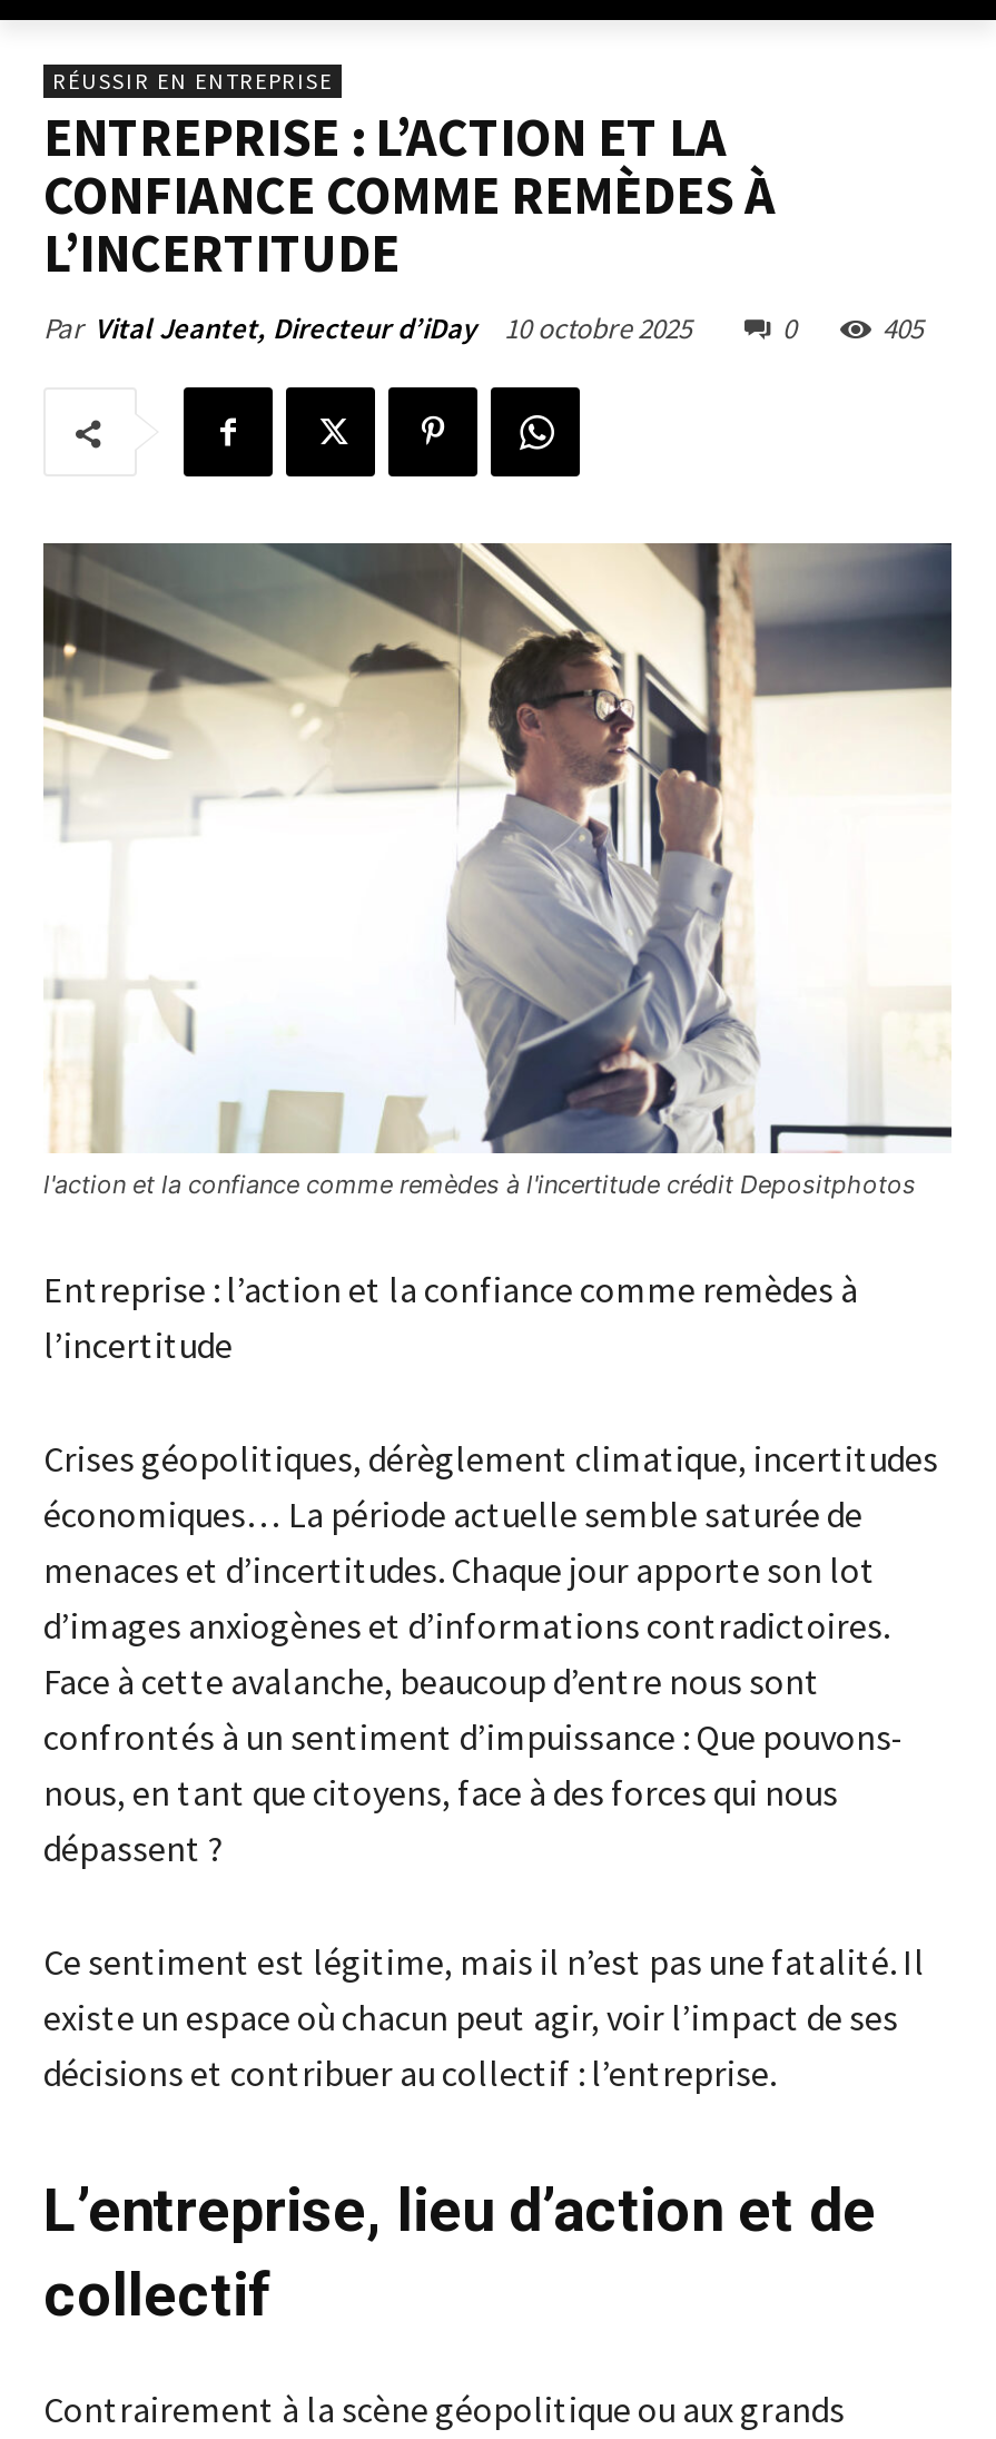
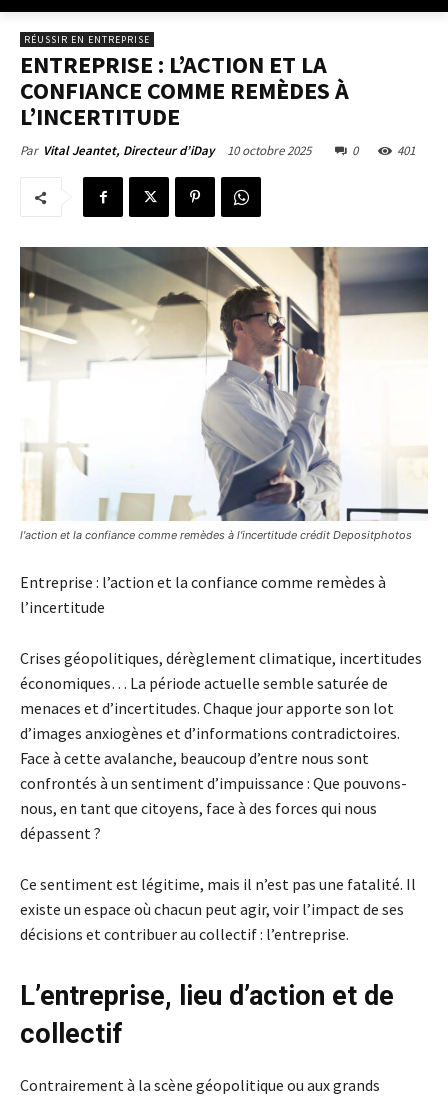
- 405
+ 401
